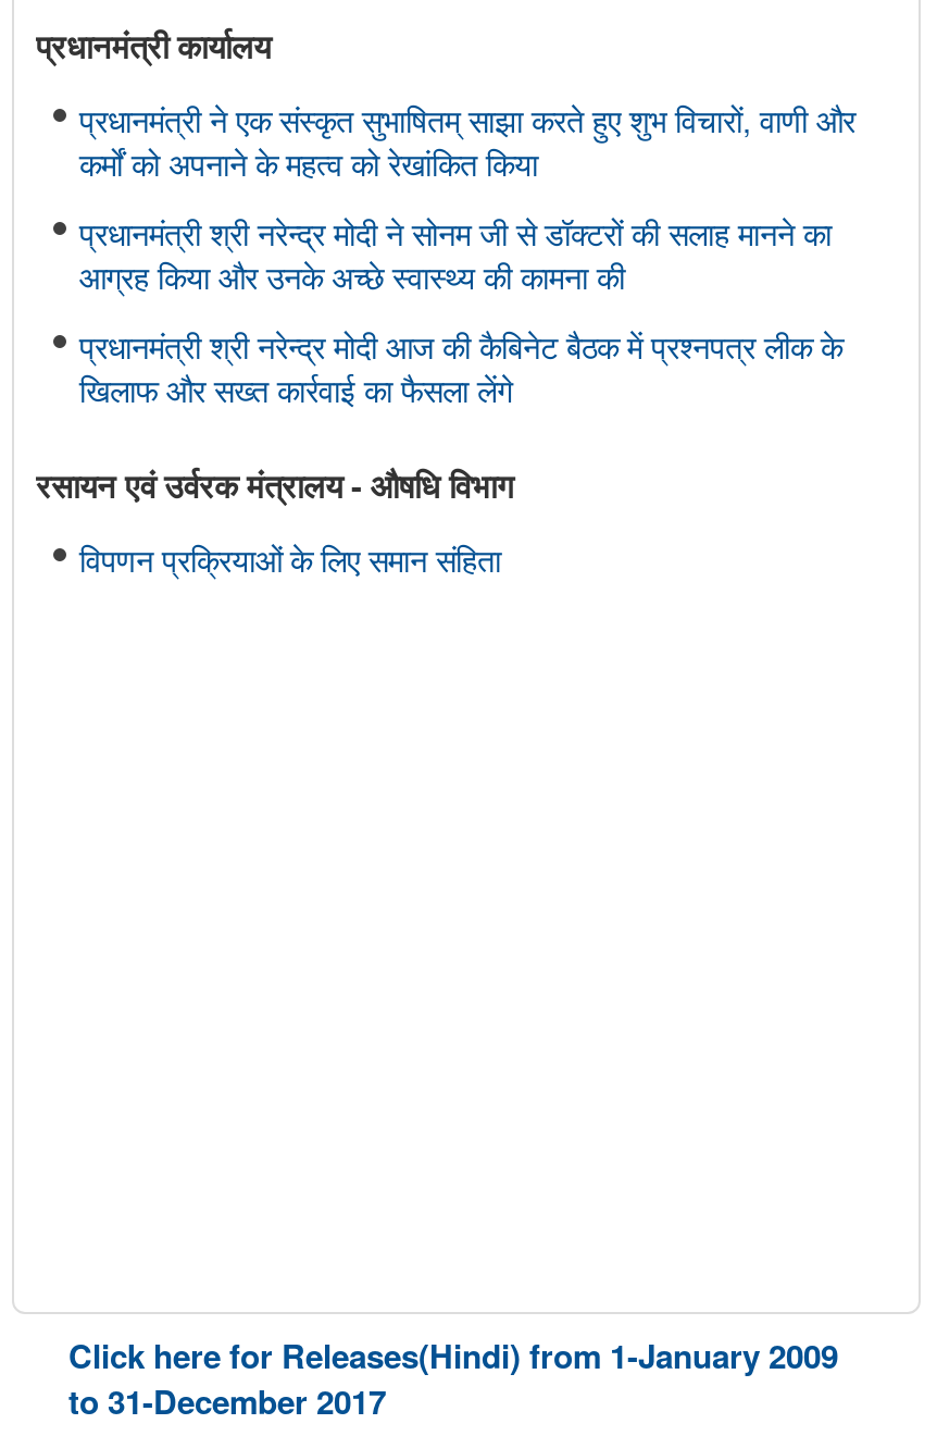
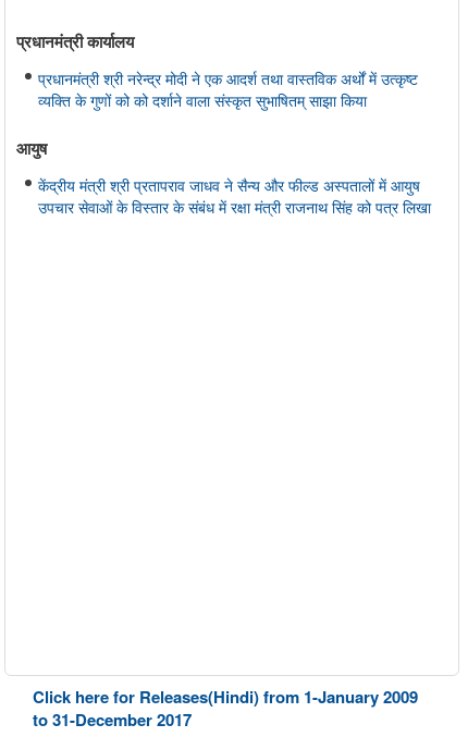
- प्रधानमंत्री ने एक संस्कृत सुभाषितम् साझा करते हुए शुभ विचारों, वाणी और
- कर्मों को अपनाने के महत्व को रेखांकित किया
- प्रधानमंत्री श्री नरेन्द्र मोदी ने सोनम जी से डॉक्टरों की सलाह मानने का
- आग्रह किया और उनके अच्छे स्वास्थ्य की कामना की
- प्रधानमंत्री श्री नरेन्द्र मोदी आज की कैबिनेट बैठक में प्रश्नपत्र लीक के
- खिलाफ और सख्त कार्रवाई का फैसला लेंगे
- रसायन एवं उर्वरक मंत्रालय - औषधि विभाग
- विपणन प्रक्रियाओं के लिए समान संहिता
+ प्रधानमंत्री श्री नरेन्द्र मोदी ने एक आदर्श तथा वास्तविक अर्थों में उत्कृष्ट
+ व्यक्ति के गुणों को को दर्शाने वाला संस्कृत सुभाषितम् साझा किया
+ आयुष
+ केंद्रीय मंत्री श्री प्रतापराव जाधव ने सैन्य और फील्ड अस्पतालों में आयुष
+ उपचार सेवाओं के विस्तार के संबंध में रक्षा मंत्री राजनाथ सिंह को पत्र लिखा
